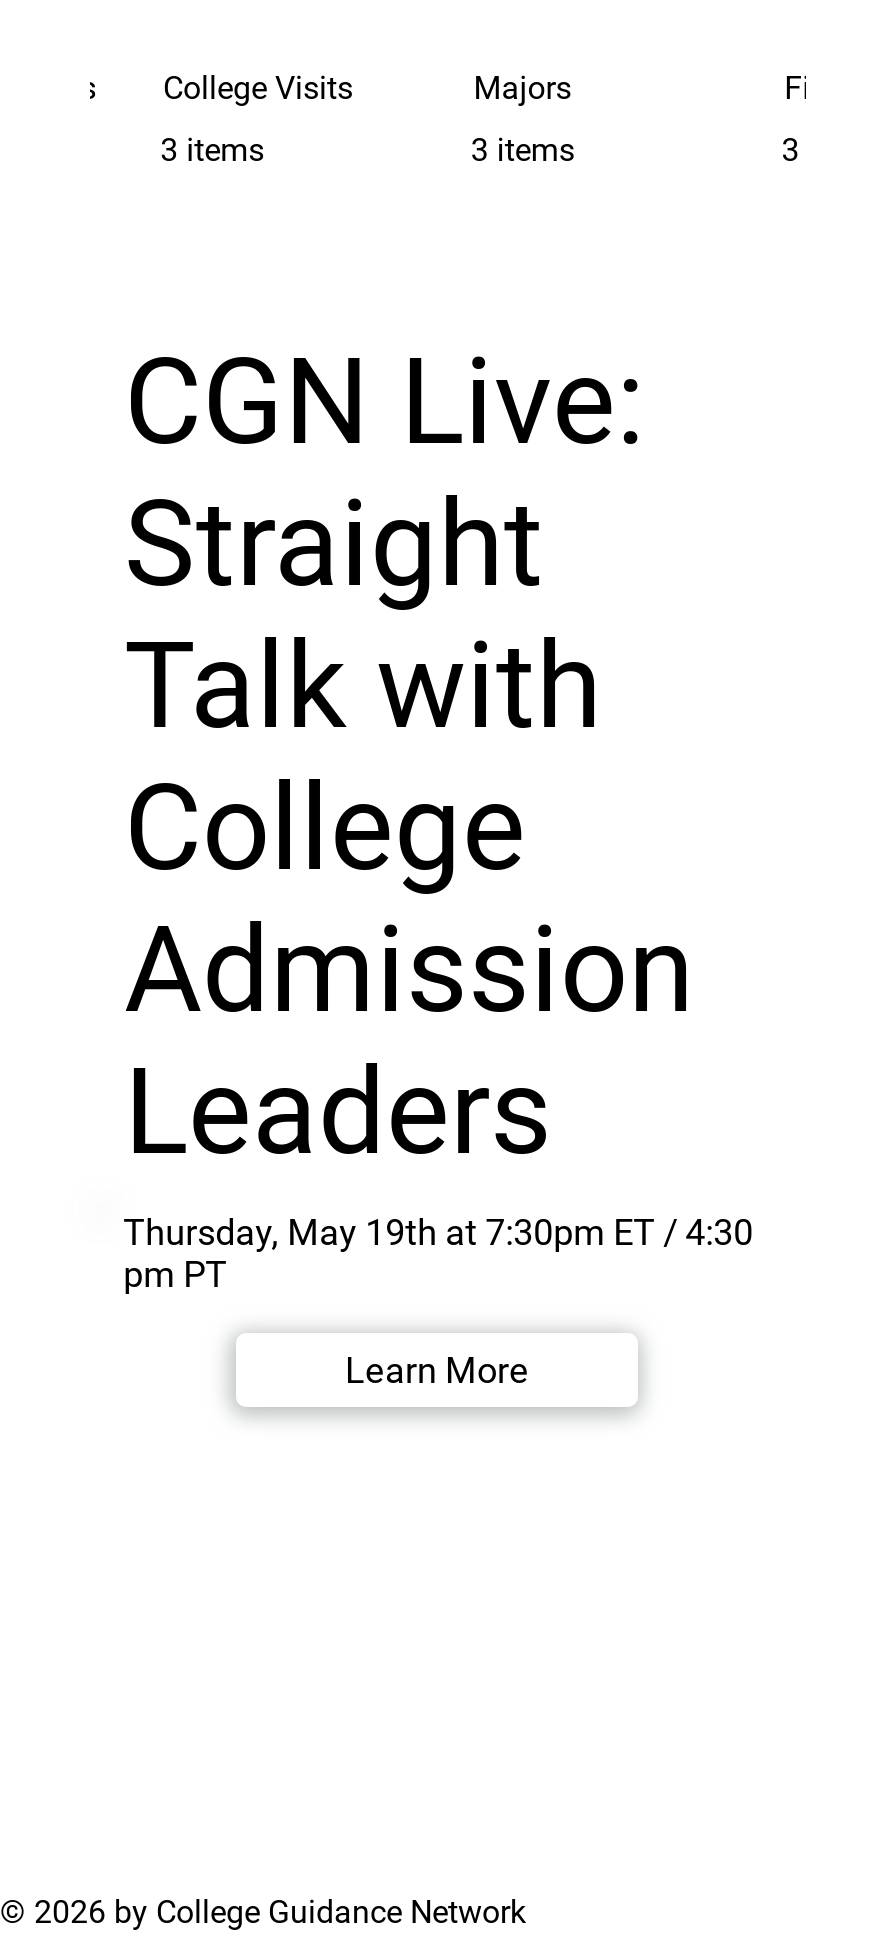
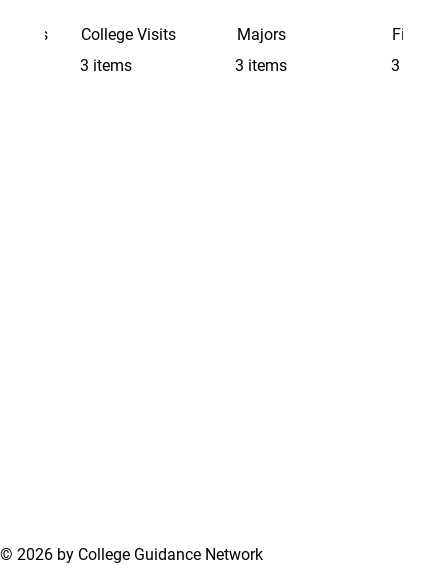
- CGN Live:
- Straight
- Talk with
- College
- Admission
- Leaders
- Thursday, May 19th at 7:30pm ET / 4:30
- pm PT

- Learn More
